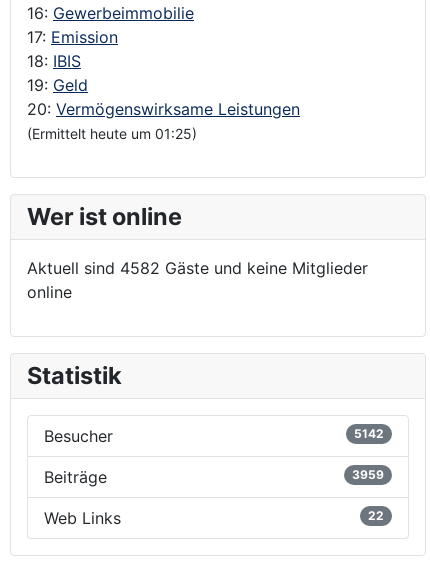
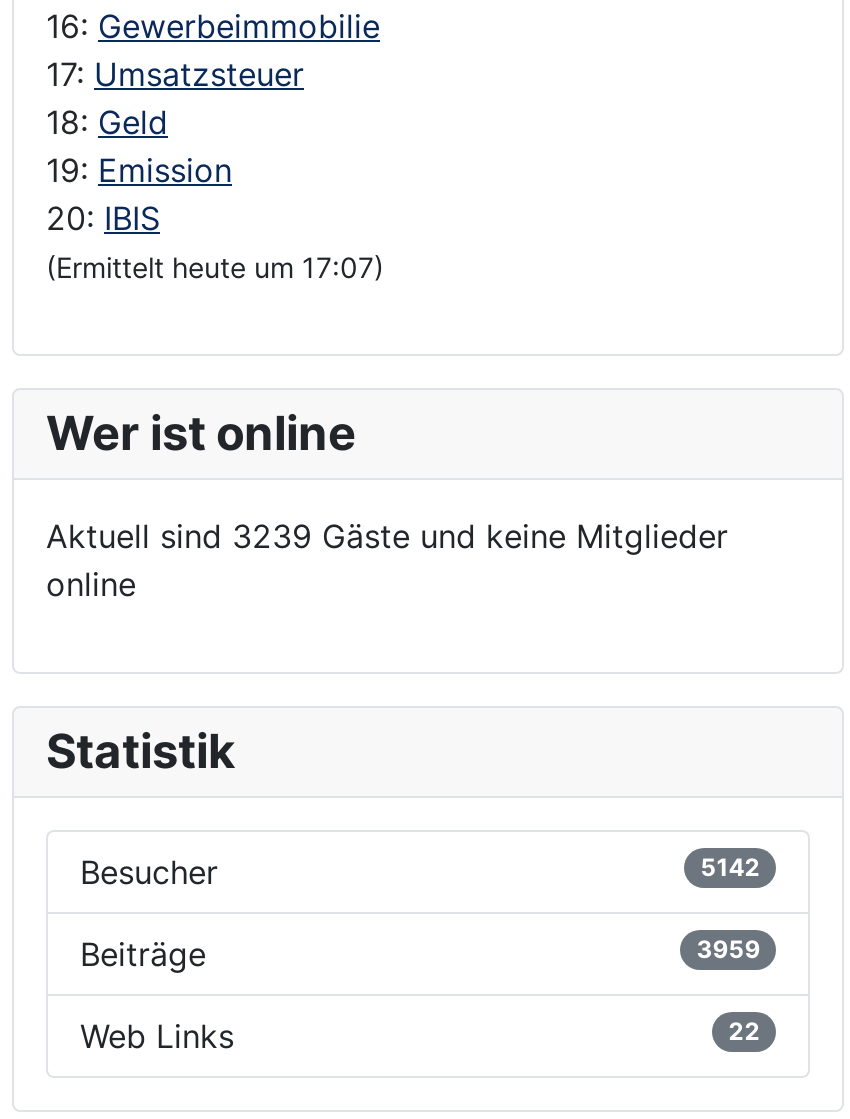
- 17: Emission
- 18: IBIS
- 19: Geld
- 20: Vermögenswirksame Leistungen
- (Ermittelt heute um 01:25)
+ 17: Umsatzsteuer
+ 18: Geld
+ 19: Emission
+ 20: IBIS
+ (Ermittelt heute um 17:07)

- Aktuell sind 4582 Gäste und keine Mitglieder
+ Aktuell sind 3239 Gäste und keine Mitglieder
